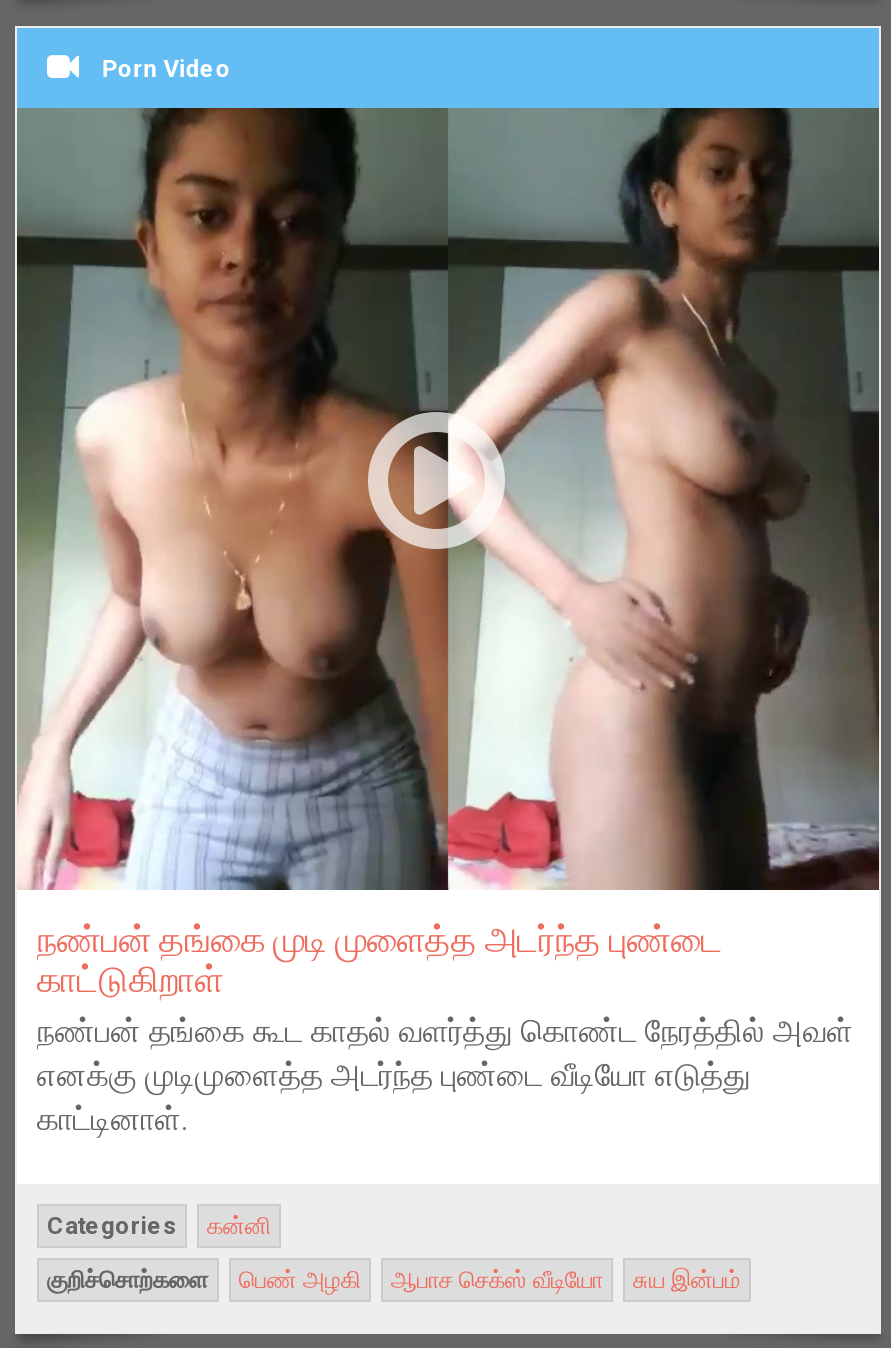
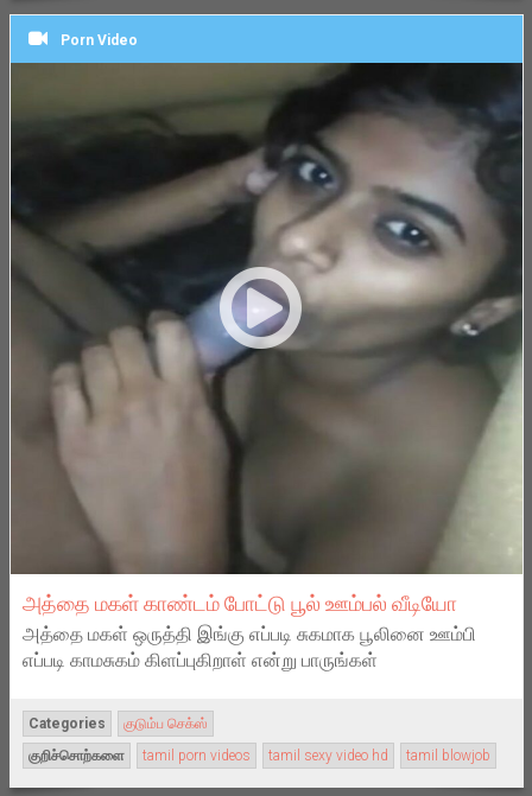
- [image]
- நண்பன் தங்கை முடி முளைத்த அடர்ந்த புண்டை
- காட்டுகிறாள்
- நண்பன் தங்கை கூட காதல் வளர்த்து கொண்ட நேரத்தில் அவள்
- எனக்கு முடிமுளைத்த அடர்ந்த புண்டை வீடியோ எடுத்து
- காட்டினாள்.
+ [image]
+ அத்தை மகள் காண்டம் போட்டு பூல் ஊம்பல் வீடியோ
+ அத்தை மகள் ஒருத்தி இங்கு எப்படி சுகமாக பூலினை ஊம்பி
+ எப்படி காமசுகம் கிளப்புகிறாள் என்று பாருங்கள்

- கன்னி
+ குடும்ப செக்ஸ்

- பெண் அழகி
- ஆபாச செக்ஸ் வீடியோ
- சுய இன்பம்
+ tamil porn videos
+ tamil sexy video hd
+ tamil blowjob
